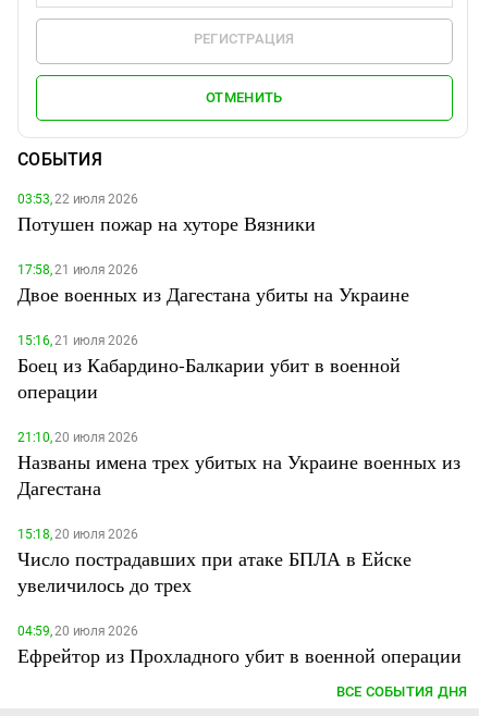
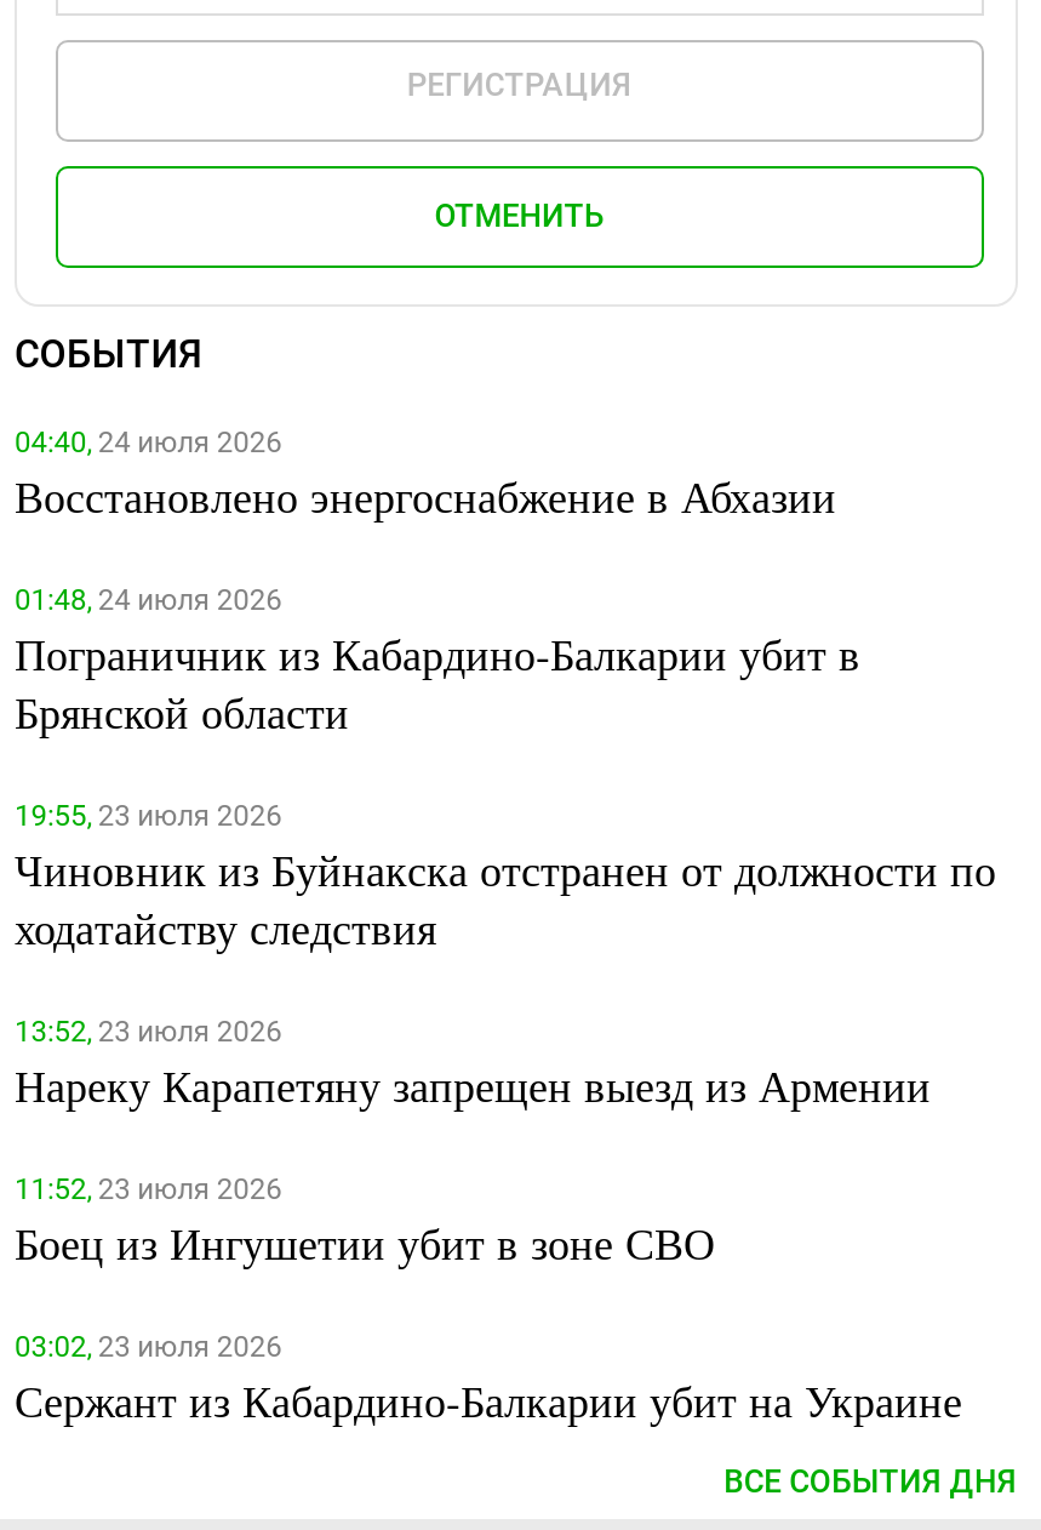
- 03:53, 22 июля 2026
- Потушен пожар на хуторе Вязники
+ 04:40, 24 июля 2026
+ Восстановлено энергоснабжение в Абхазии

- 17:58, 21 июля 2026
- Двое военных из Дагестана убиты на Украине
+ 01:48, 24 июля 2026
+ Пограничник из Кабардино-Балкарии убит в
+ Брянской области

- 15:16, 21 июля 2026
- Боец из Кабардино-Балкарии убит в военной
- операции
+ 19:55, 23 июля 2026
+ Чиновник из Буйнакска отстранен от должности по
+ ходатайству следствия

- 21:10, 20 июля 2026
- Названы имена трех убитых на Украине военных из
- Дагестана
+ 13:52, 23 июля 2026
+ Нареку Карапетяну запрещен выезд из Армении

- 15:18, 20 июля 2026
- Число пострадавших при атаке БПЛА в Ейске
- увеличилось до трех
+ 11:52, 23 июля 2026
+ Боец из Ингушетии убит в зоне СВО

- 04:59, 20 июля 2026
- Ефрейтор из Прохладного убит в военной операции
+ 03:02, 23 июля 2026
+ Сержант из Кабардино-Балкарии убит на Украине
